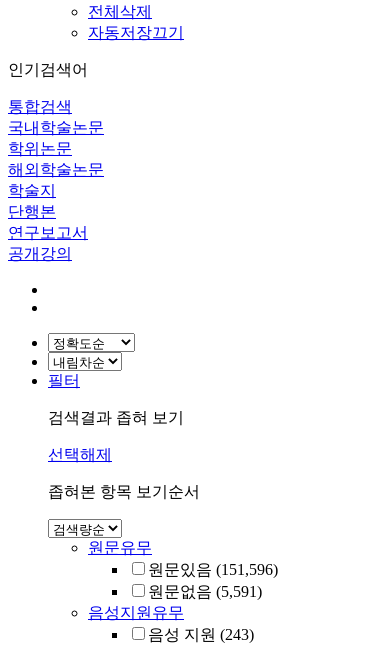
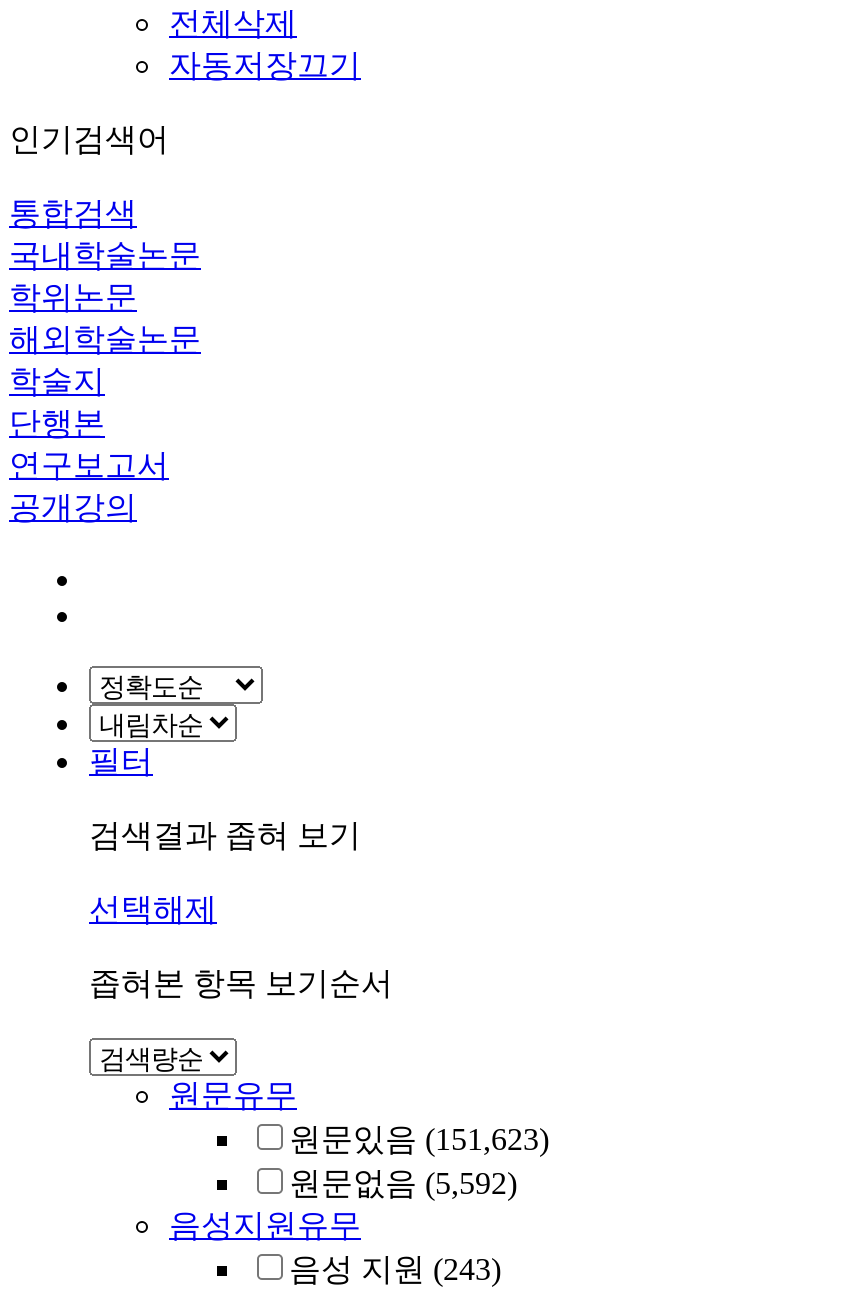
- 원문있음 (151,596)
+ 원문있음 (151,623)

- 원문없음 (5,591)
+ 원문없음 (5,592)
